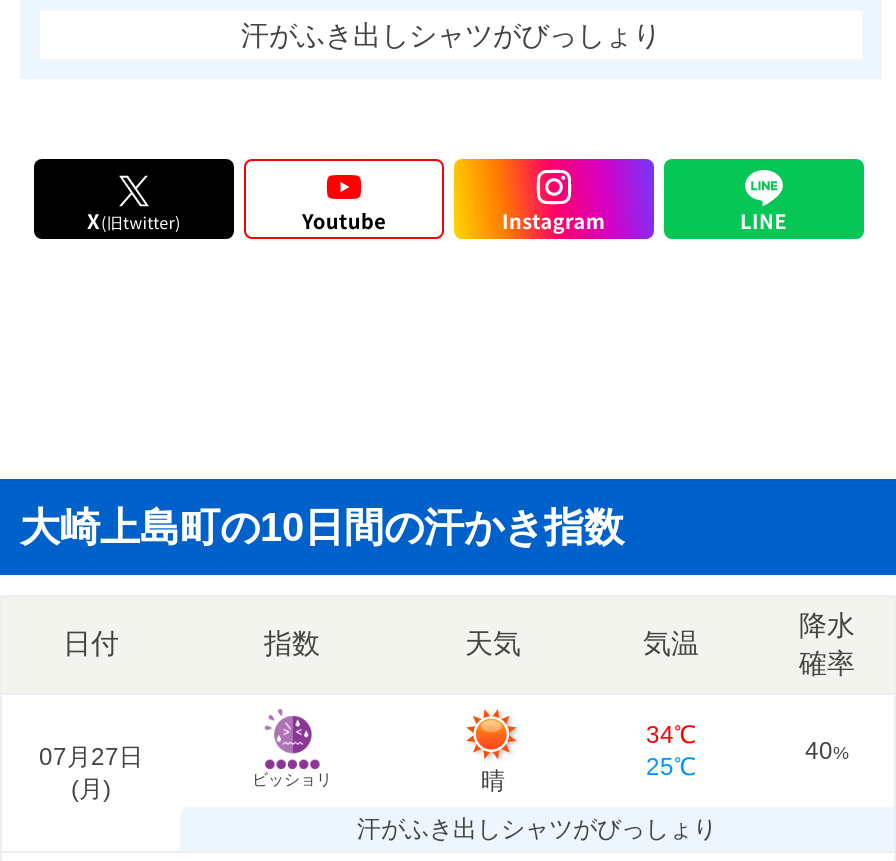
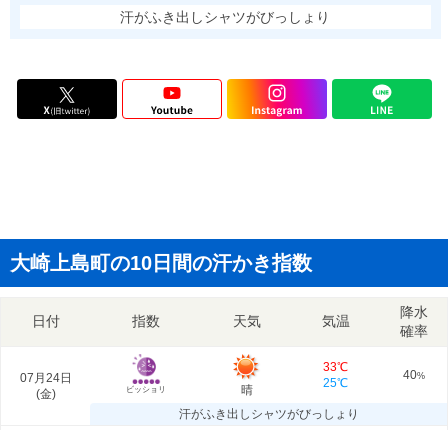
- 34℃
+ 33℃

- 07月27日
- (月)
+ 07月24日
+ (金)
